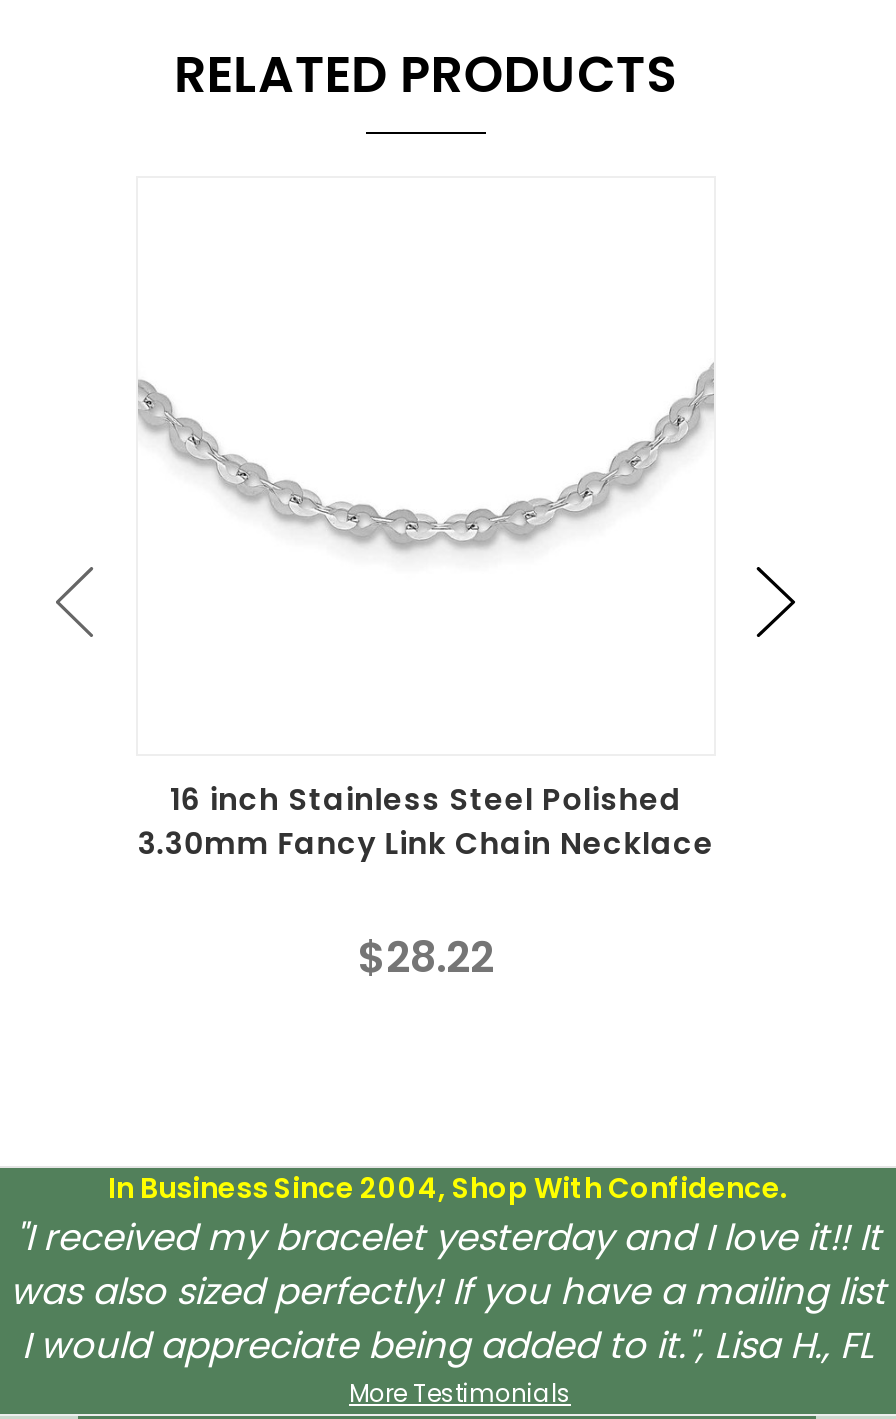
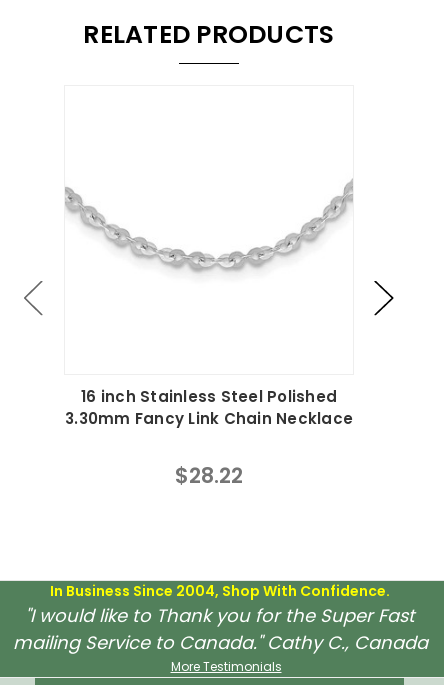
- "I received my bracelet yesterday and I love it!! It
- was also sized perfectly! If you have a mailing list
- I would appreciate being added to it.", Lisa H., FL
+ "I would like to Thank you for the Super Fast
+ mailing Service to Canada." Cathy C., Canada
